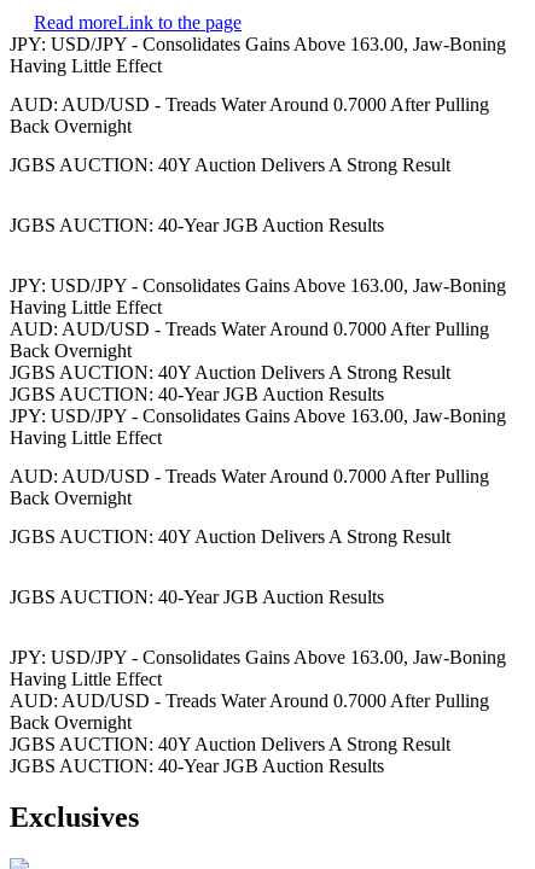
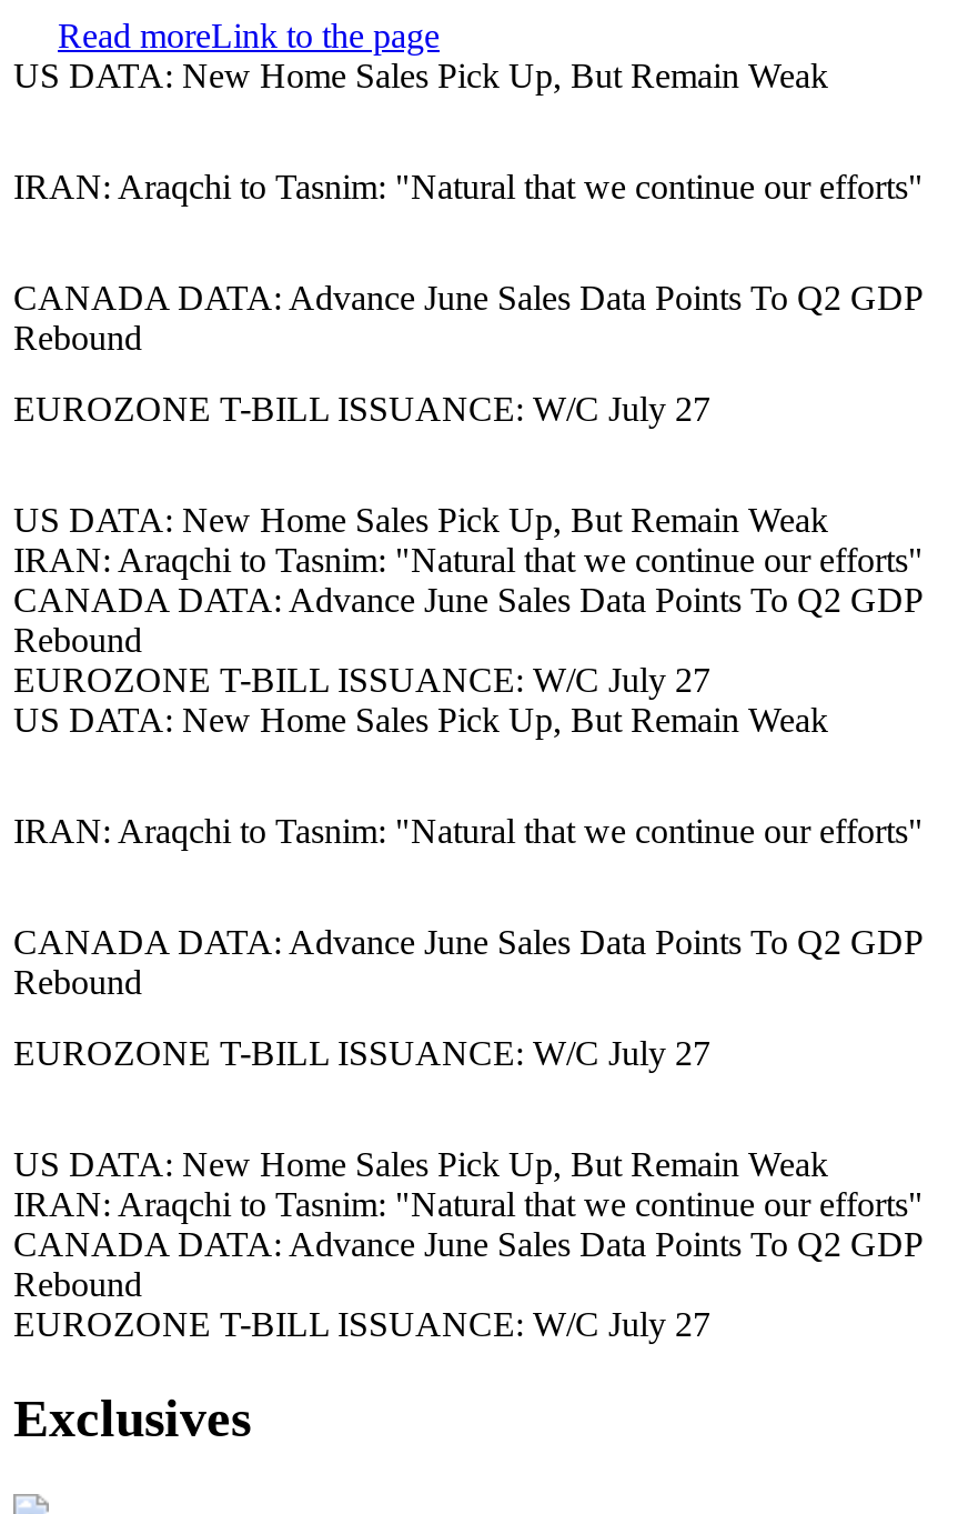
- JPY: USD/JPY - Consolidates Gains Above 163.00, Jaw-Boning
- Having Little Effect
+ US DATA: New Home Sales Pick Up, But Remain Weak

- AUD: AUD/USD - Treads Water Around 0.7000 After Pulling
- Back Overnight
+ IRAN: Araqchi to Tasnim: "Natural that we continue our efforts"

- JGBS AUCTION: 40Y Auction Delivers A Strong Result
+ CANADA DATA: Advance June Sales Data Points To Q2 GDP
+ Rebound

- JGBS AUCTION: 40-Year JGB Auction Results
+ EUROZONE T-BILL ISSUANCE: W/C July 27

- JPY: USD/JPY - Consolidates Gains Above 163.00, Jaw-Boning
- Having Little Effect
- AUD: AUD/USD - Treads Water Around 0.7000 After Pulling
- Back Overnight
- JGBS AUCTION: 40Y Auction Delivers A Strong Result
- JGBS AUCTION: 40-Year JGB Auction Results
- JPY: USD/JPY - Consolidates Gains Above 163.00, Jaw-Boning
- Having Little Effect
+ US DATA: New Home Sales Pick Up, But Remain Weak
+ IRAN: Araqchi to Tasnim: "Natural that we continue our efforts"
+ CANADA DATA: Advance June Sales Data Points To Q2 GDP
+ Rebound
+ EUROZONE T-BILL ISSUANCE: W/C July 27
+ US DATA: New Home Sales Pick Up, But Remain Weak

- AUD: AUD/USD - Treads Water Around 0.7000 After Pulling
- Back Overnight
+ IRAN: Araqchi to Tasnim: "Natural that we continue our efforts"

- JGBS AUCTION: 40Y Auction Delivers A Strong Result
+ CANADA DATA: Advance June Sales Data Points To Q2 GDP
+ Rebound

- JGBS AUCTION: 40-Year JGB Auction Results
+ EUROZONE T-BILL ISSUANCE: W/C July 27

- JPY: USD/JPY - Consolidates Gains Above 163.00, Jaw-Boning
- Having Little Effect
- AUD: AUD/USD - Treads Water Around 0.7000 After Pulling
- Back Overnight
- JGBS AUCTION: 40Y Auction Delivers A Strong Result
- JGBS AUCTION: 40-Year JGB Auction Results
+ US DATA: New Home Sales Pick Up, But Remain Weak
+ IRAN: Araqchi to Tasnim: "Natural that we continue our efforts"
+ CANADA DATA: Advance June Sales Data Points To Q2 GDP
+ Rebound
+ EUROZONE T-BILL ISSUANCE: W/C July 27
